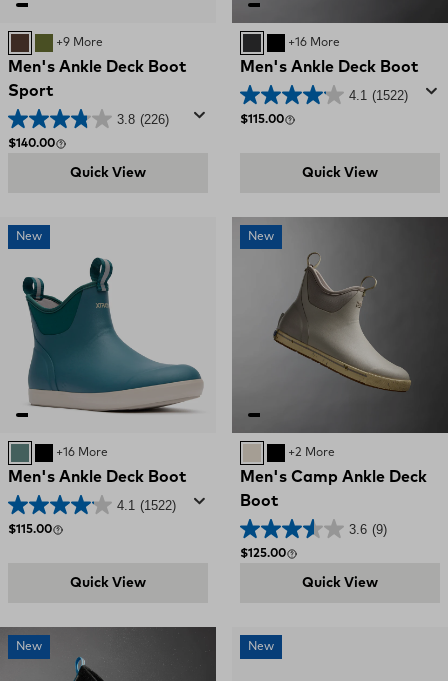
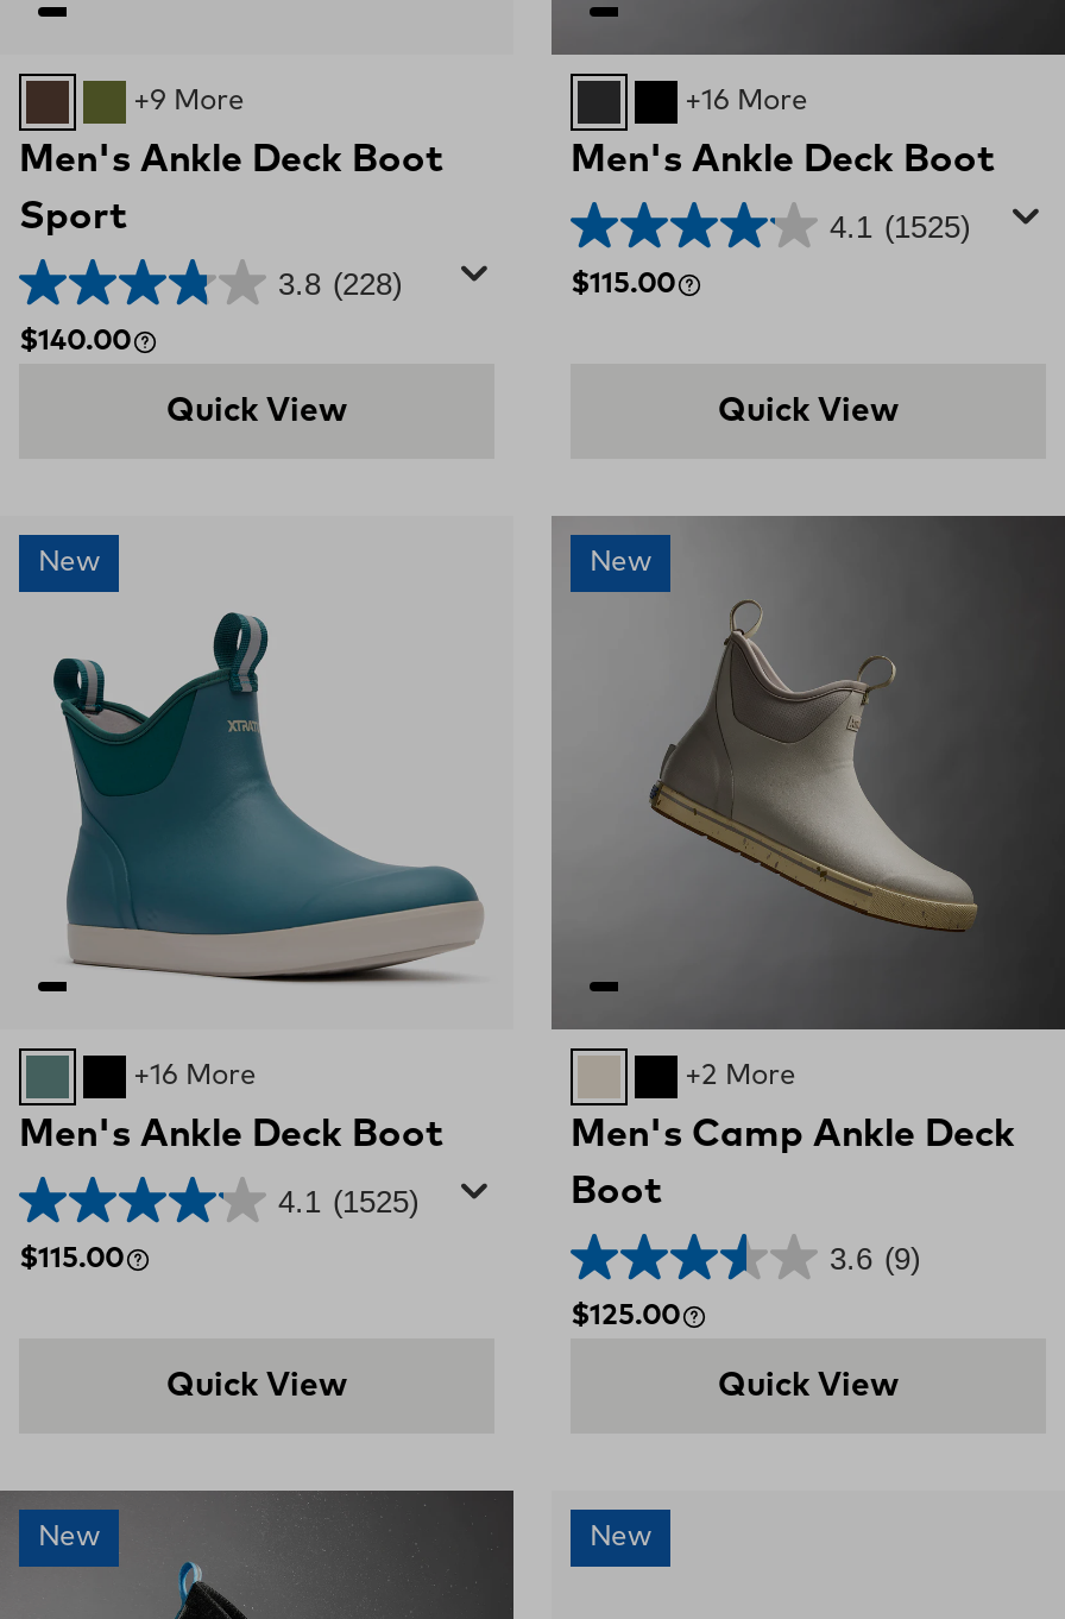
- 4.1 (1522)
+ 4.1 (1525)

- 3.8 (226)
+ 3.8 (228)

- 4.1 (1522)
+ 4.1 (1525)
